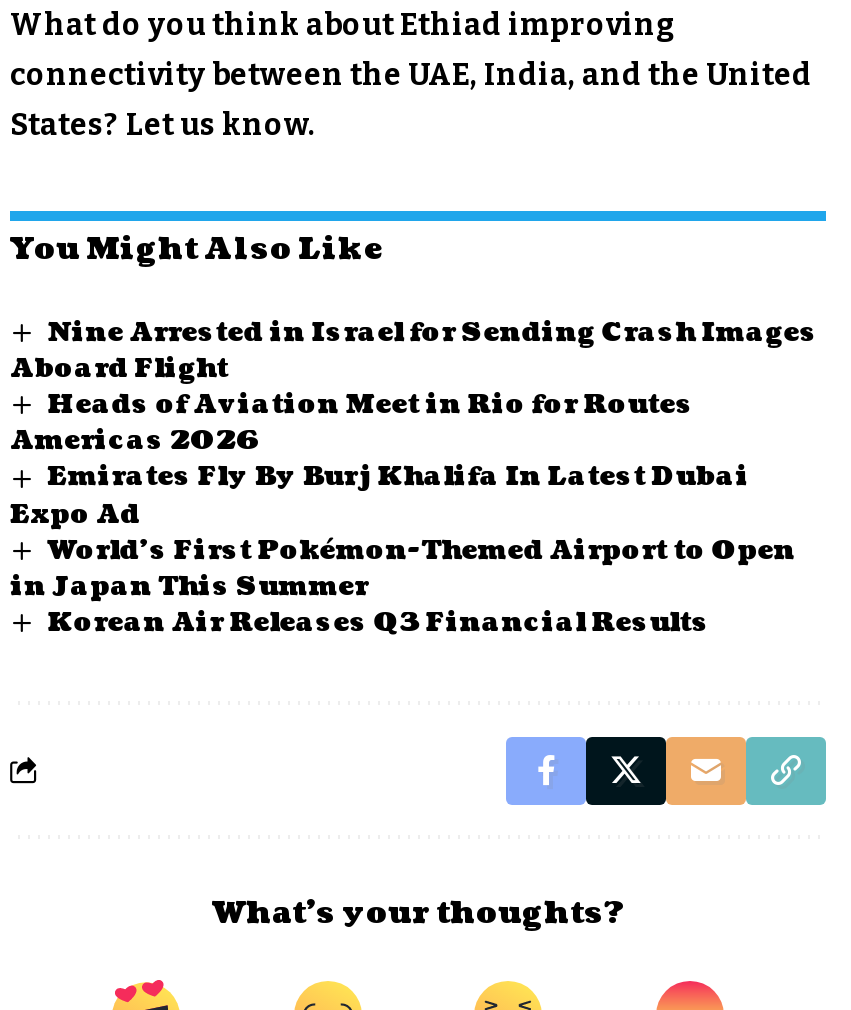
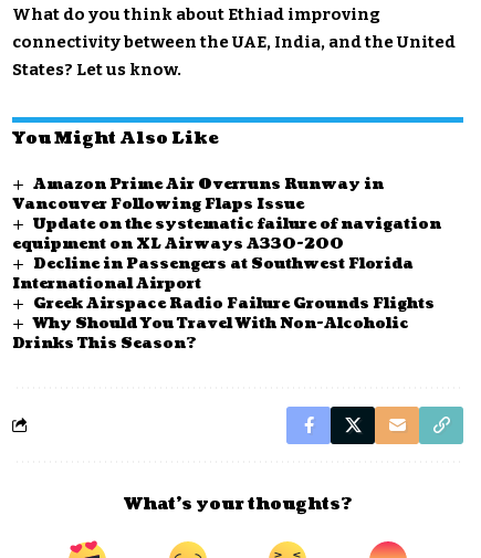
- Nine Arrested in Israel for Sending Crash Images
- Aboard Flight
- Heads of Aviation Meet in Rio for Routes
- Americas 2026
- Emirates Fly By Burj Khalifa In Latest Dubai
- Expo Ad
- World’s First Pokémon-Themed Airport to Open
- in Japan This Summer
- Korean Air Releases Q3 Financial Results
+ Amazon Prime Air Overruns Runway in
+ Vancouver Following Flaps Issue
+ Update on the systematic failure of navigation
+ equipment on XL Airways A330-200
+ Decline in Passengers at Southwest Florida
+ International Airport
+ Greek Airspace Radio Failure Grounds Flights
+ Why Should You Travel With Non-Alcoholic
+ Drinks This Season?
